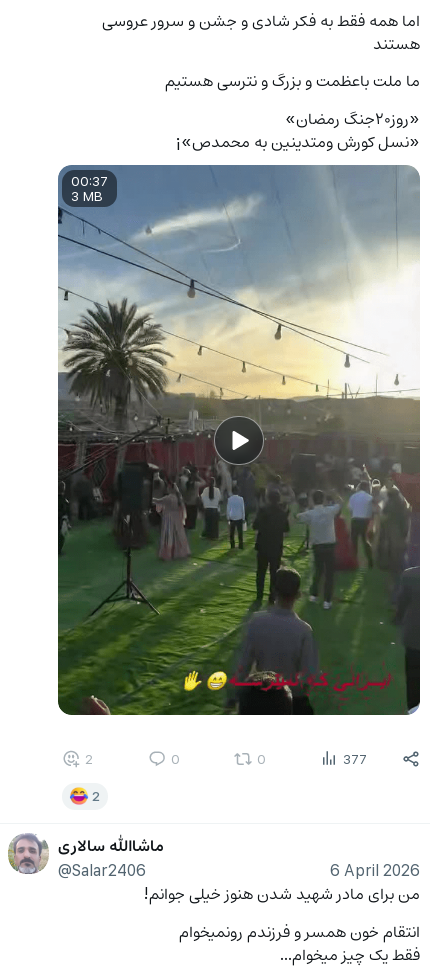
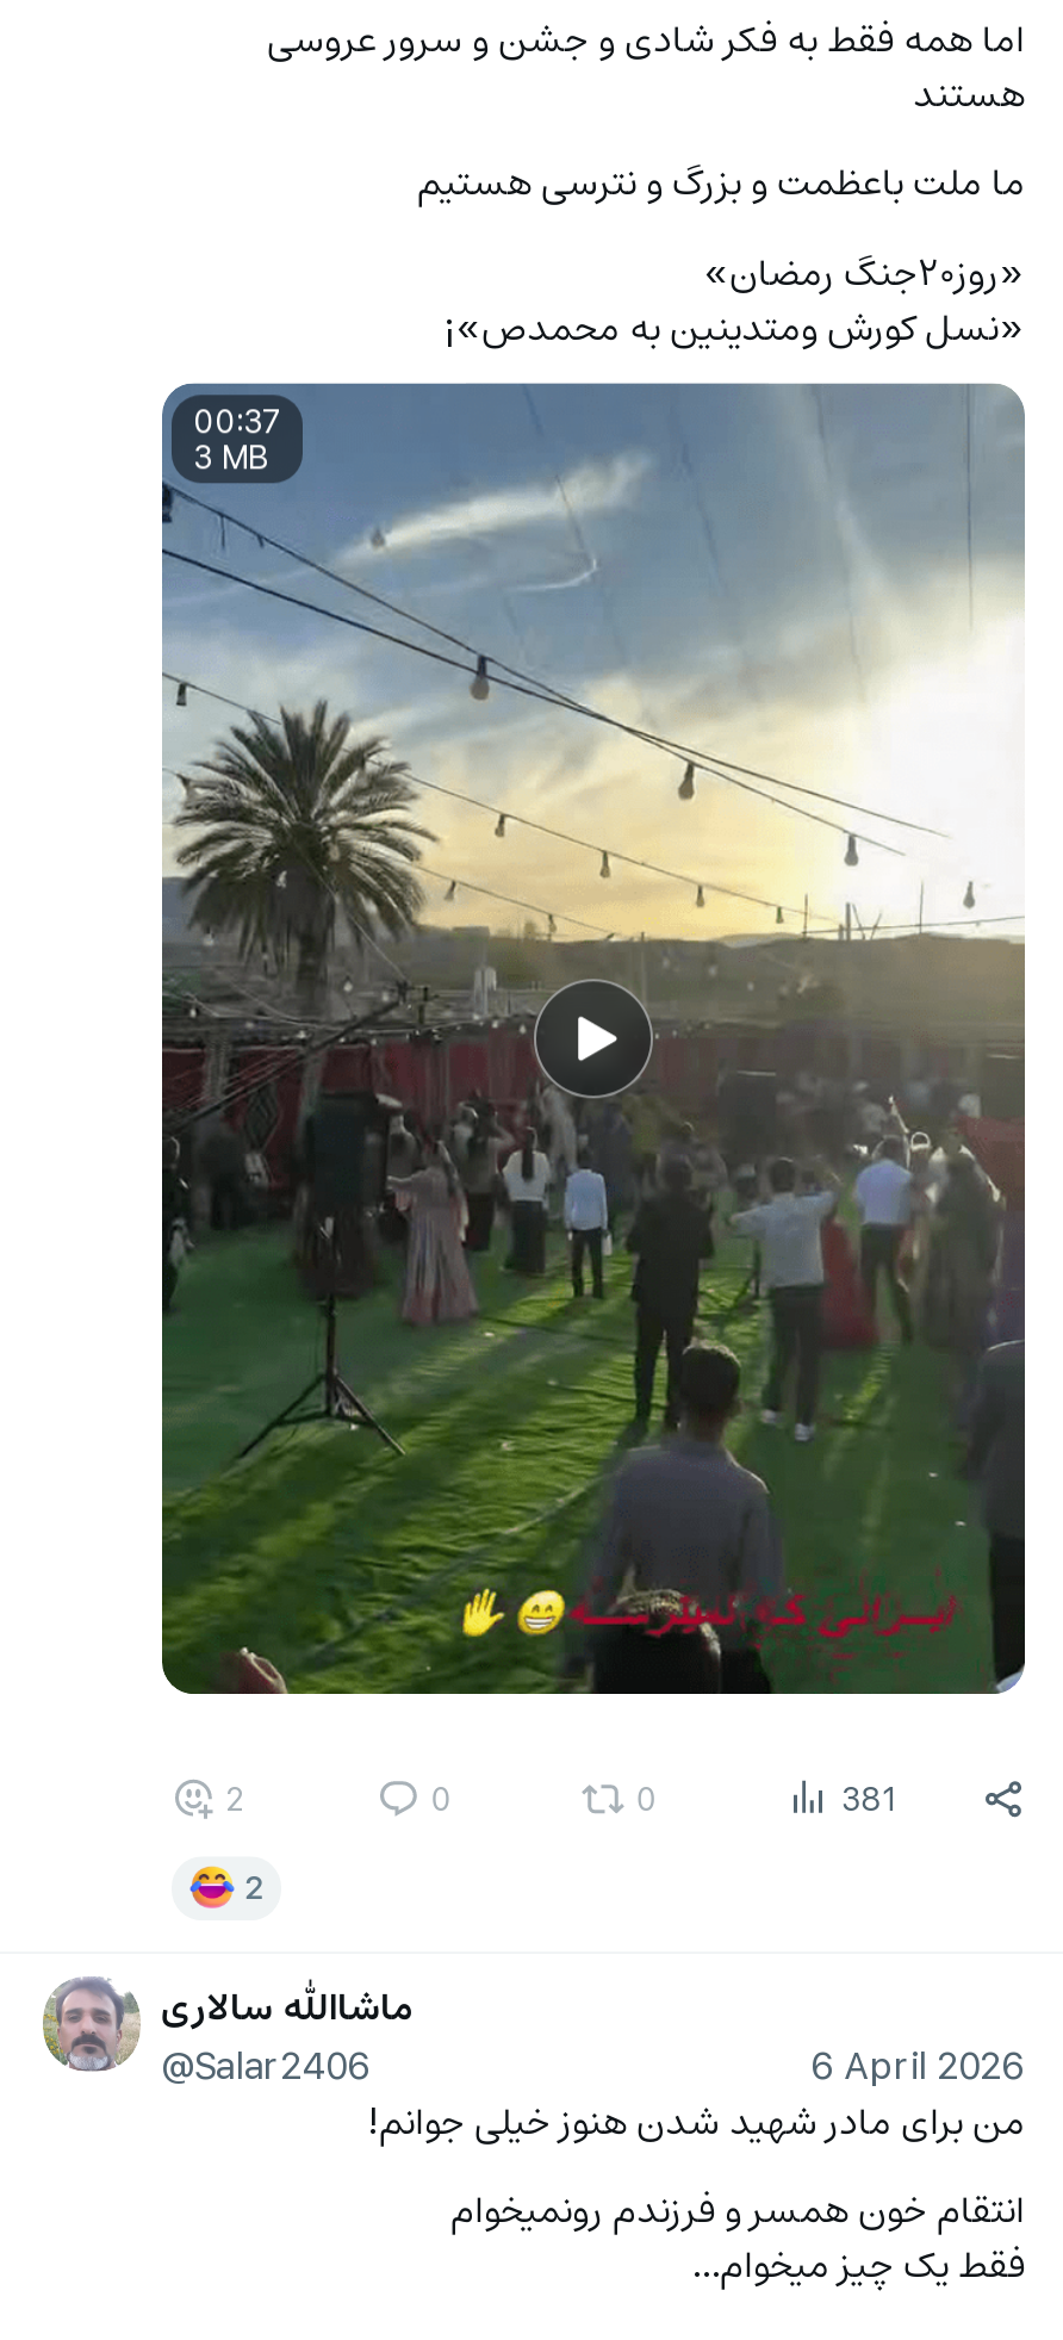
- 377
+ 381
